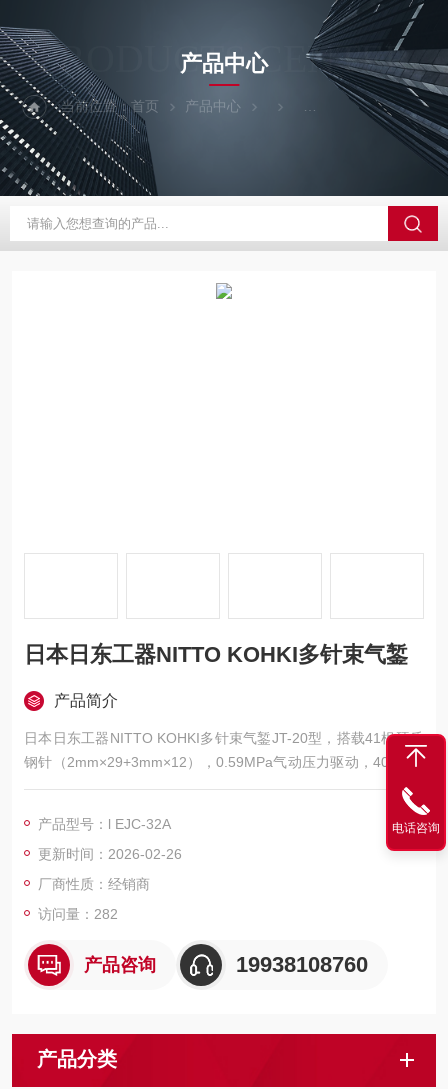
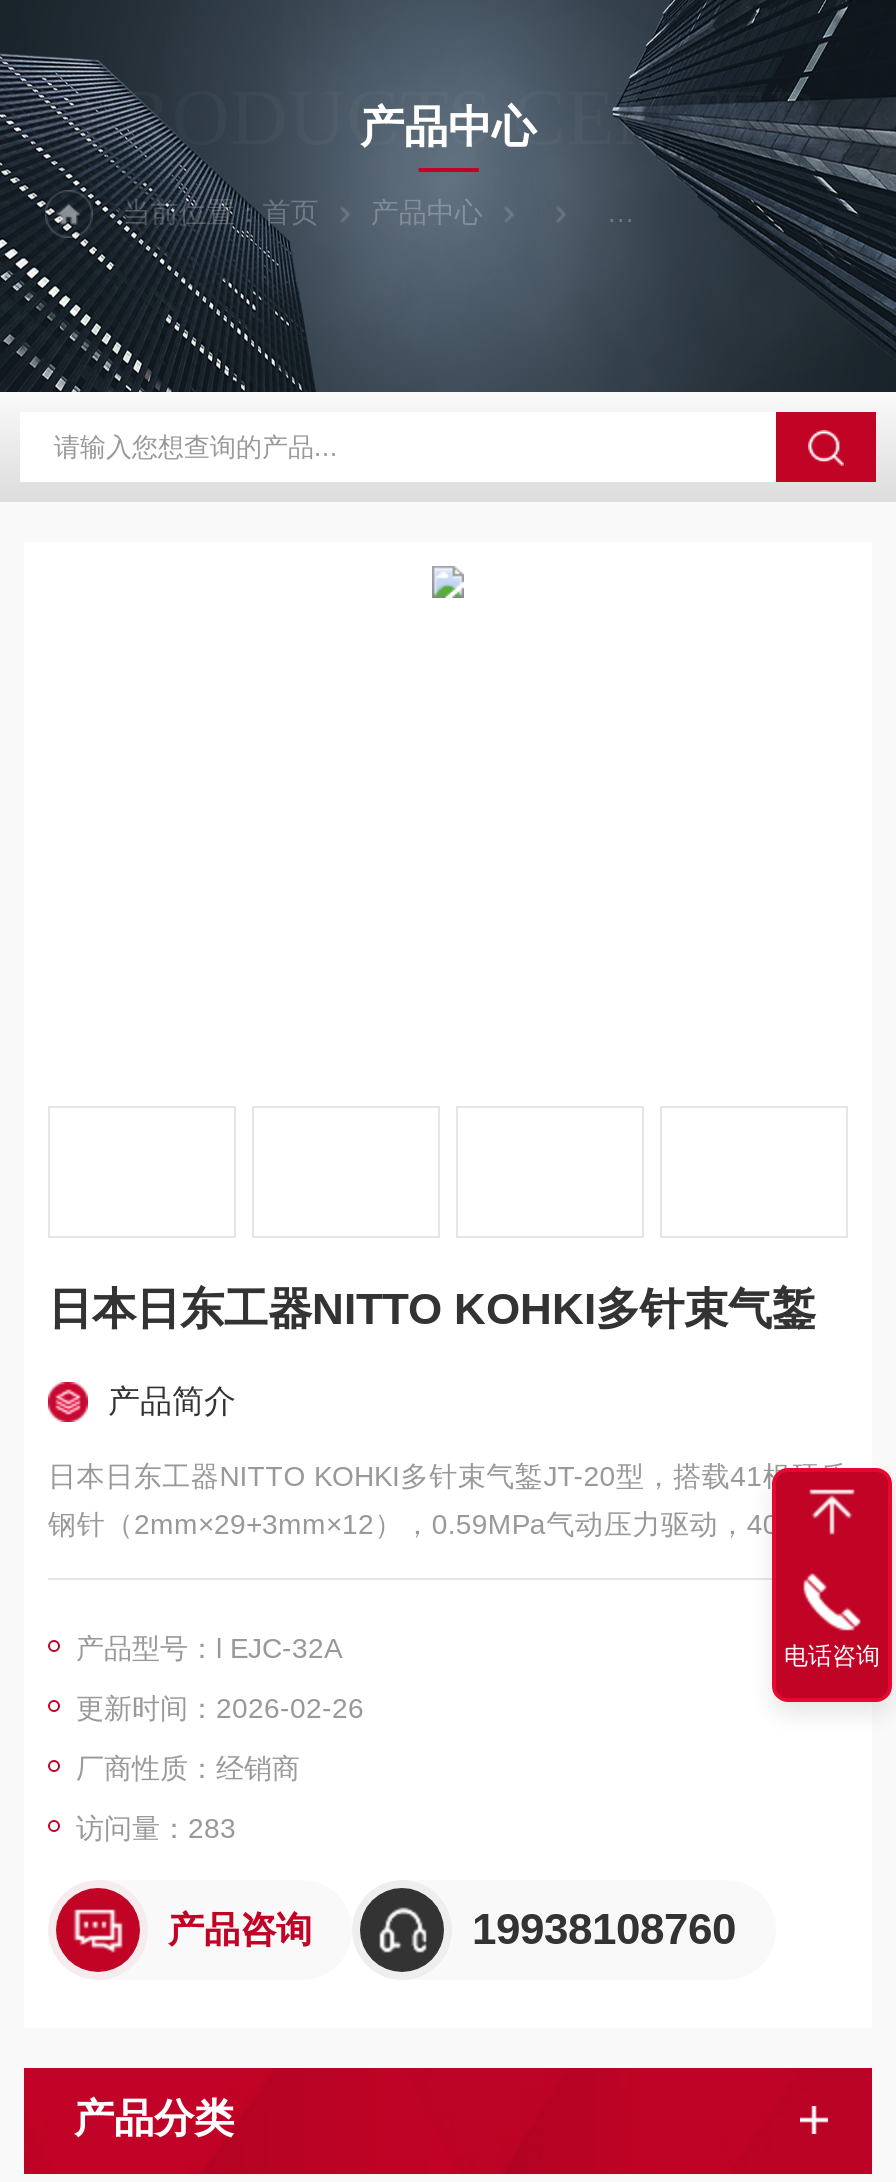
- 访问量：282
+ 访问量：283
